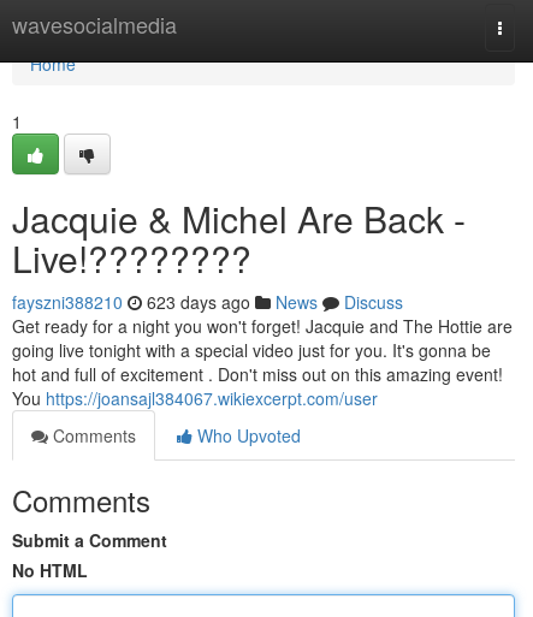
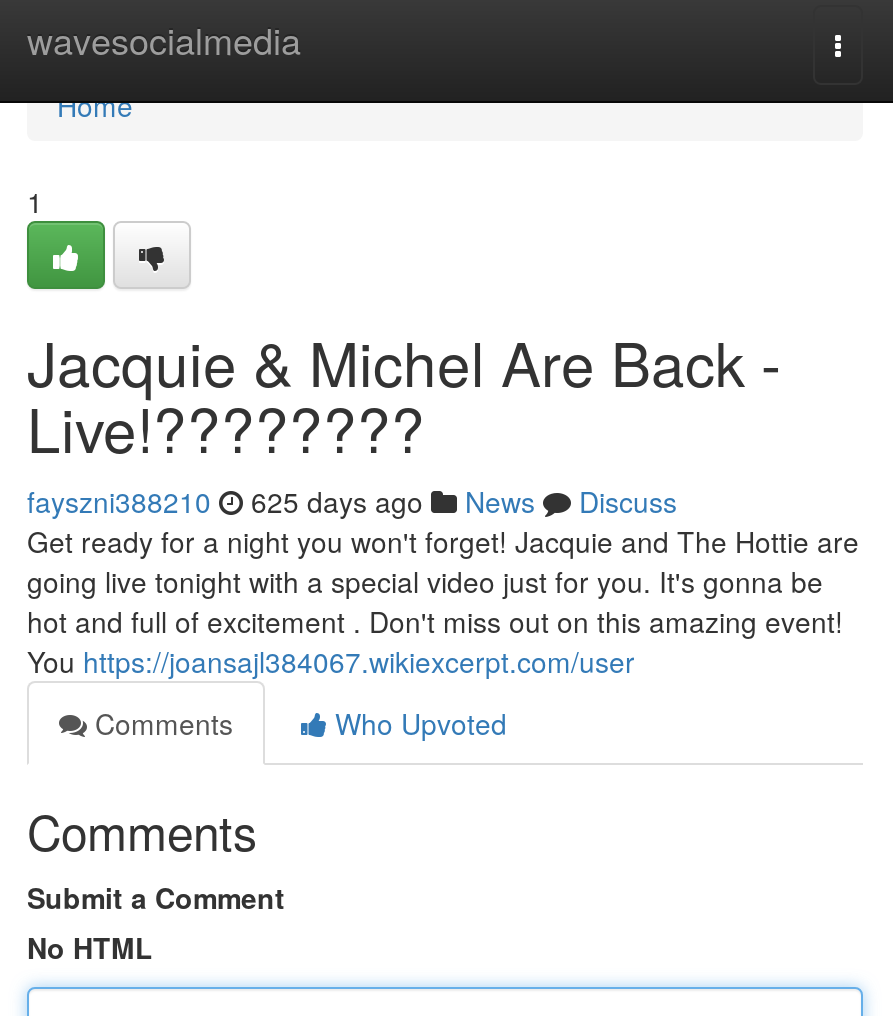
- fayszni388210 623 days ago News Discuss
+ fayszni388210 625 days ago News Discuss
